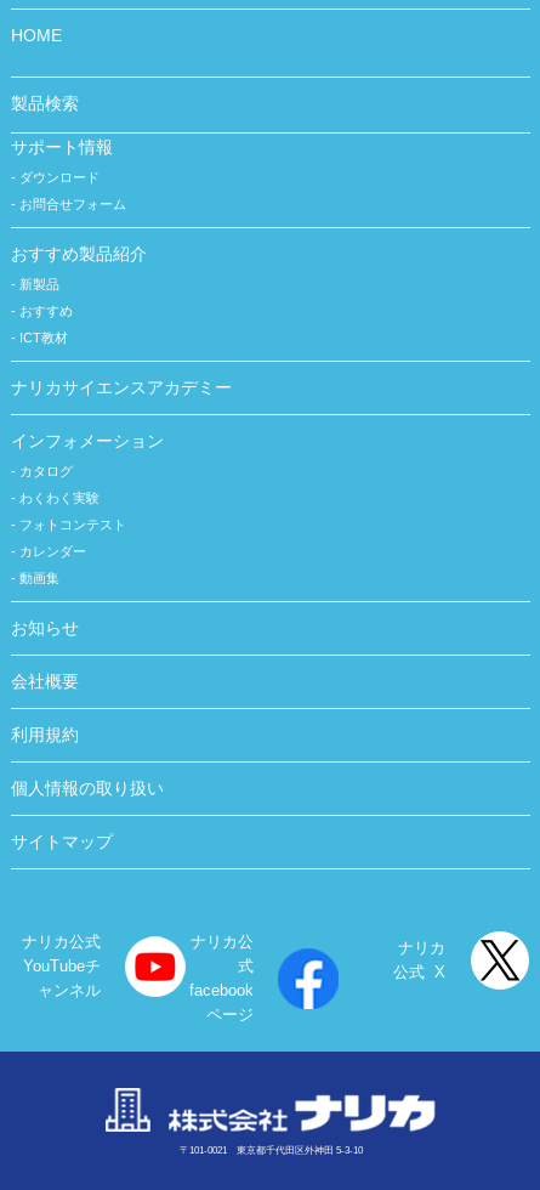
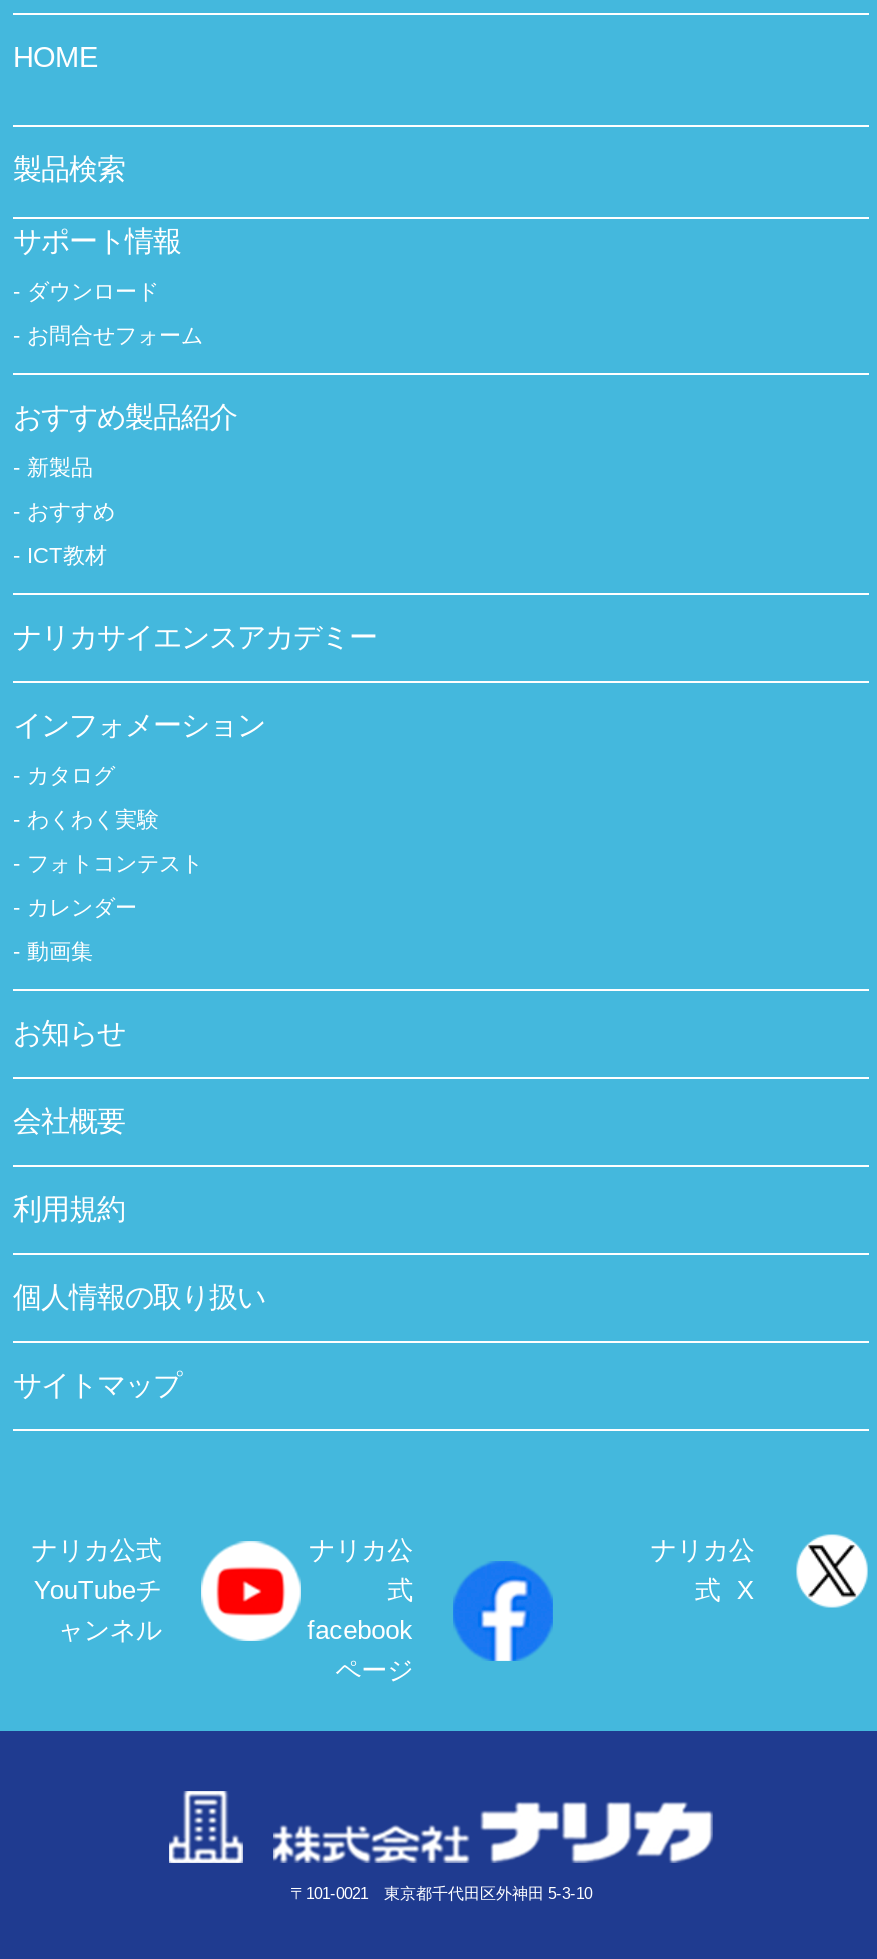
- [image]
+ [image]
